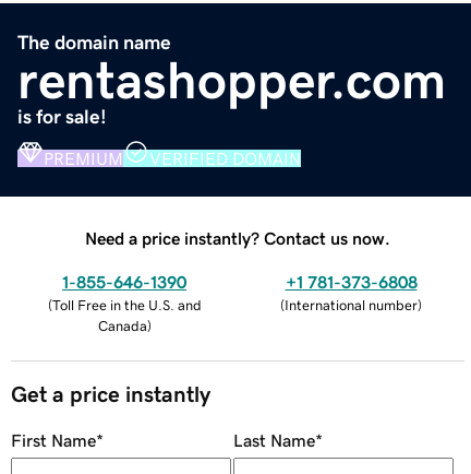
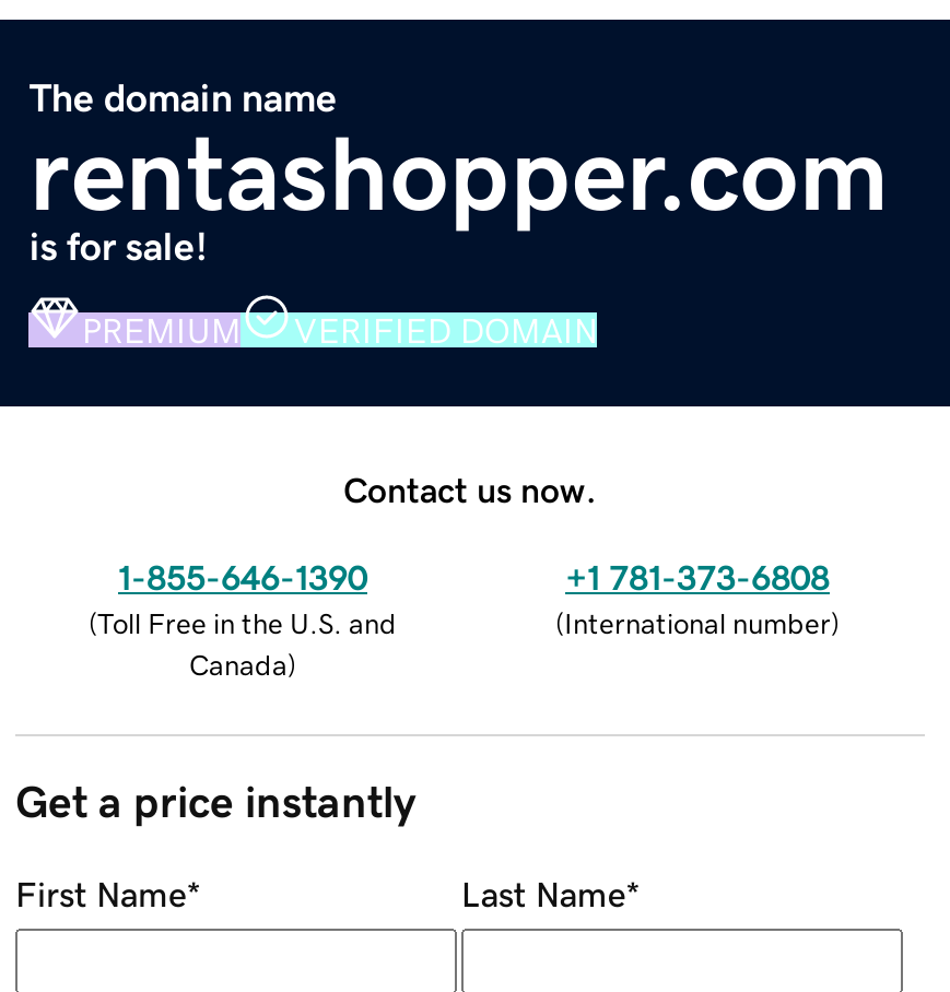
- Need a price instantly? Contact us now.
+ Contact us now.
